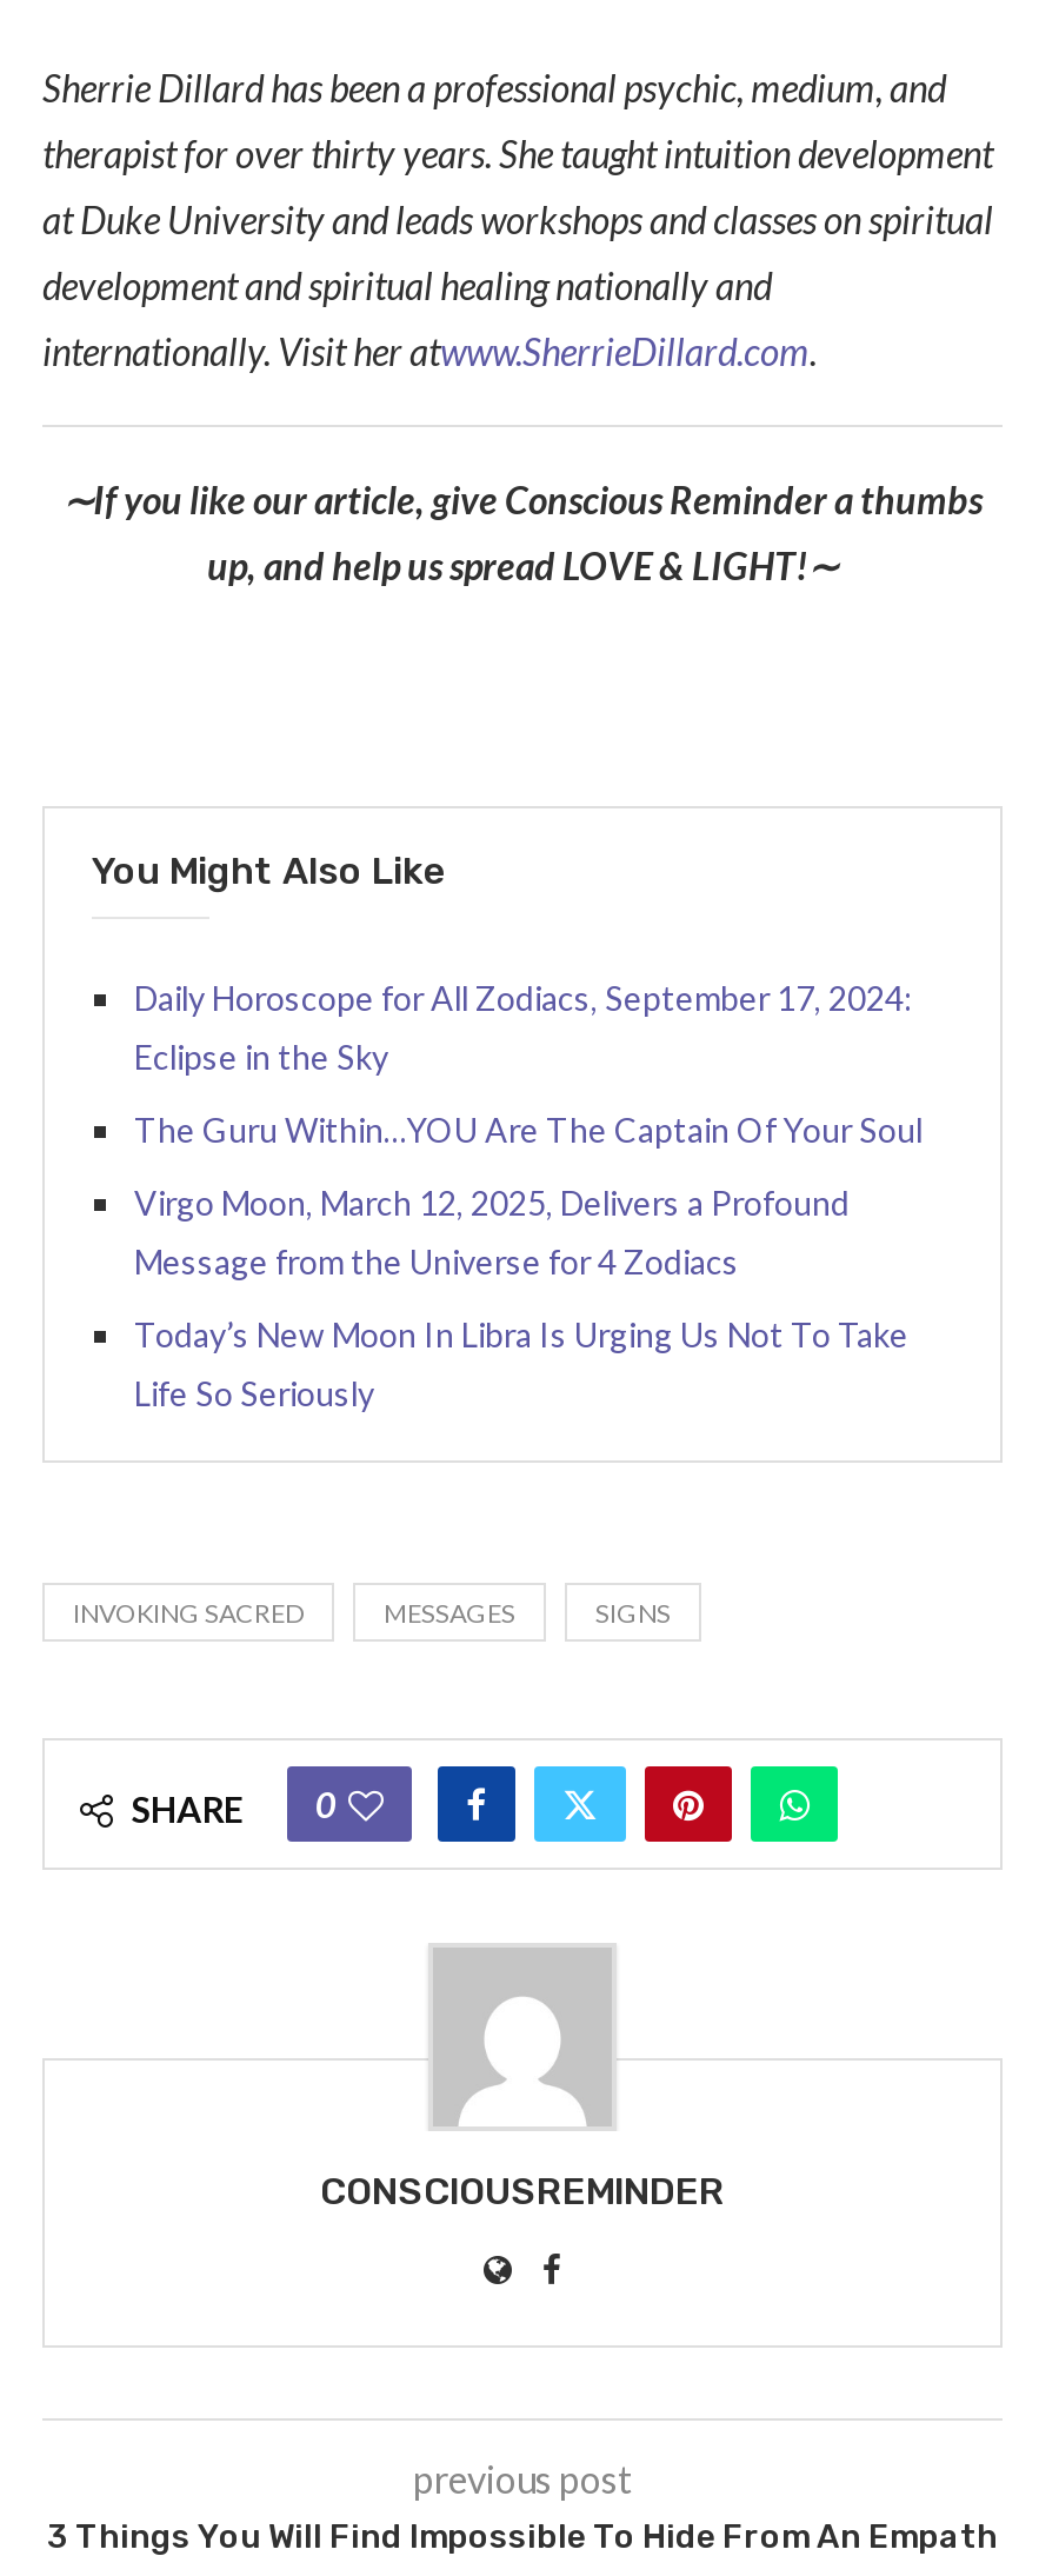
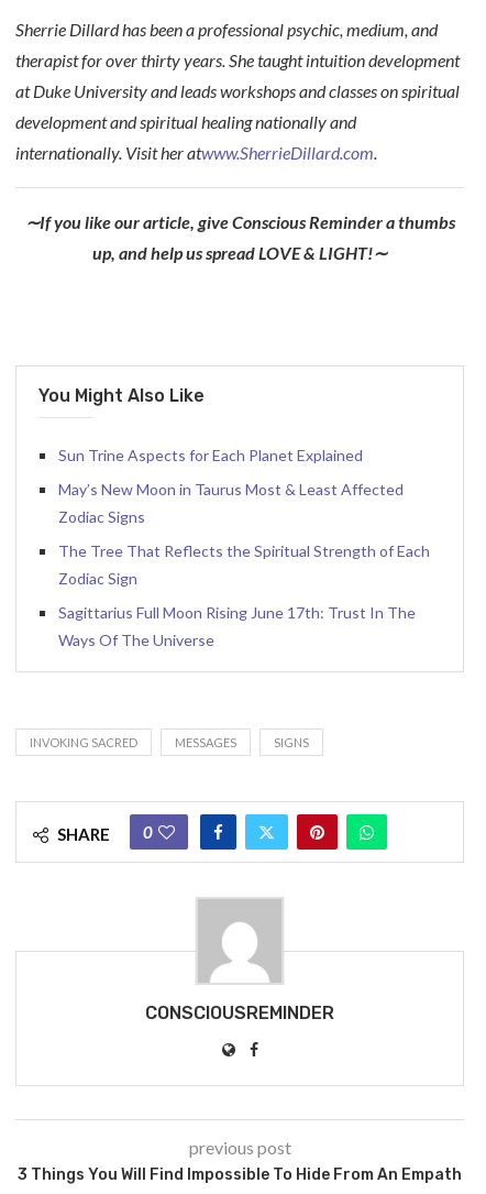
- Daily Horoscope for All Zodiacs, September 17, 2024:
+ Sun Trine Aspects for Each Planet Explained

- Eclipse in the Sky
+ May’s New Moon in Taurus Most & Least Affected

- The Guru Within…YOU Are The Captain Of Your Soul
+ Zodiac Signs

- Virgo Moon, March 12, 2025, Delivers a Profound
+ The Tree That Reflects the Spiritual Strength of Each

- Message from the Universe for 4 Zodiacs
+ Zodiac Sign

- Today’s New Moon In Libra Is Urging Us Not To Take
+ Sagittarius Full Moon Rising June 17th: Trust In The

- Life So Seriously
+ Ways Of The Universe
